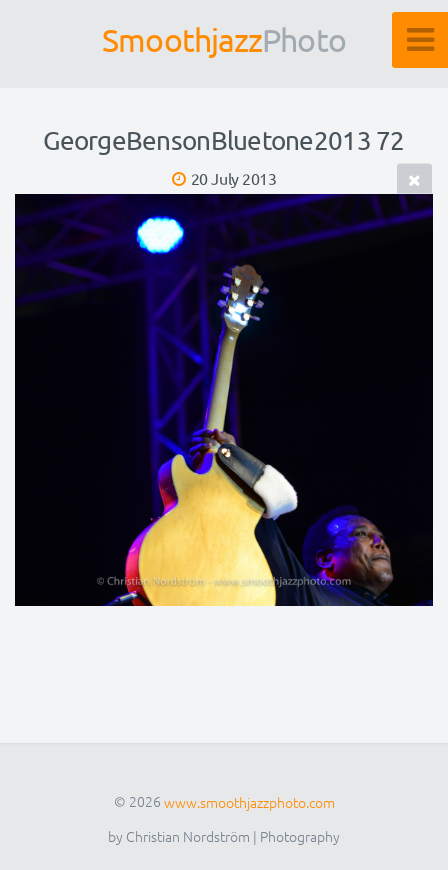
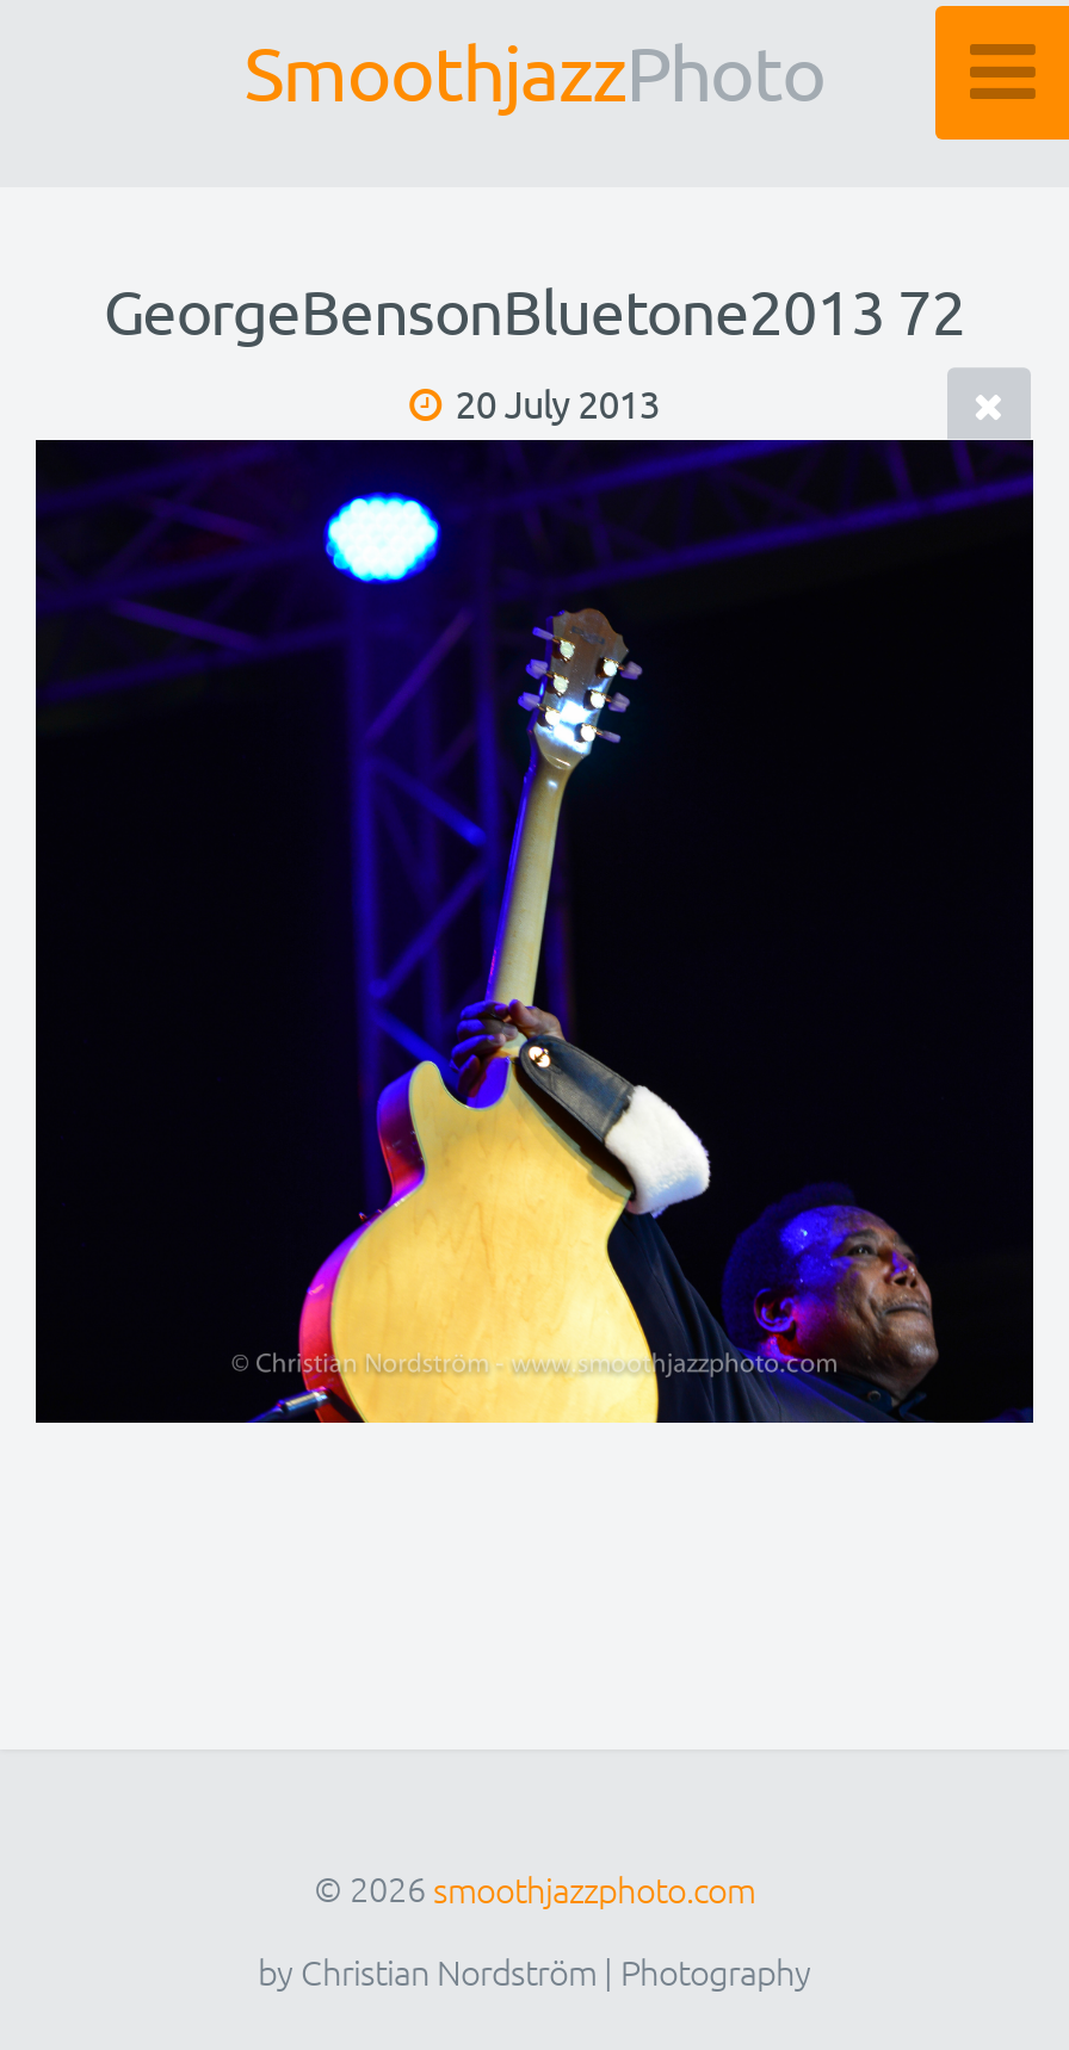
- © 2026 www.smoothjazzphoto.com
+ © 2026 smoothjazzphoto.com
